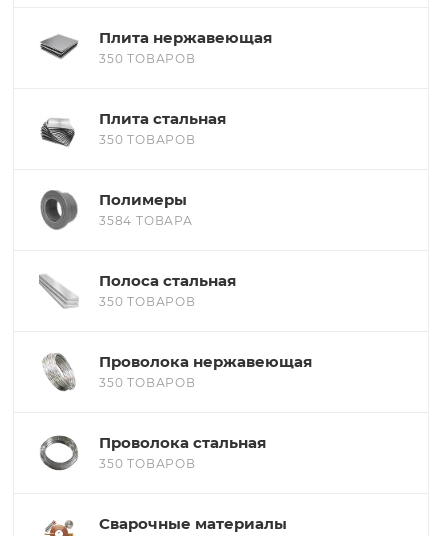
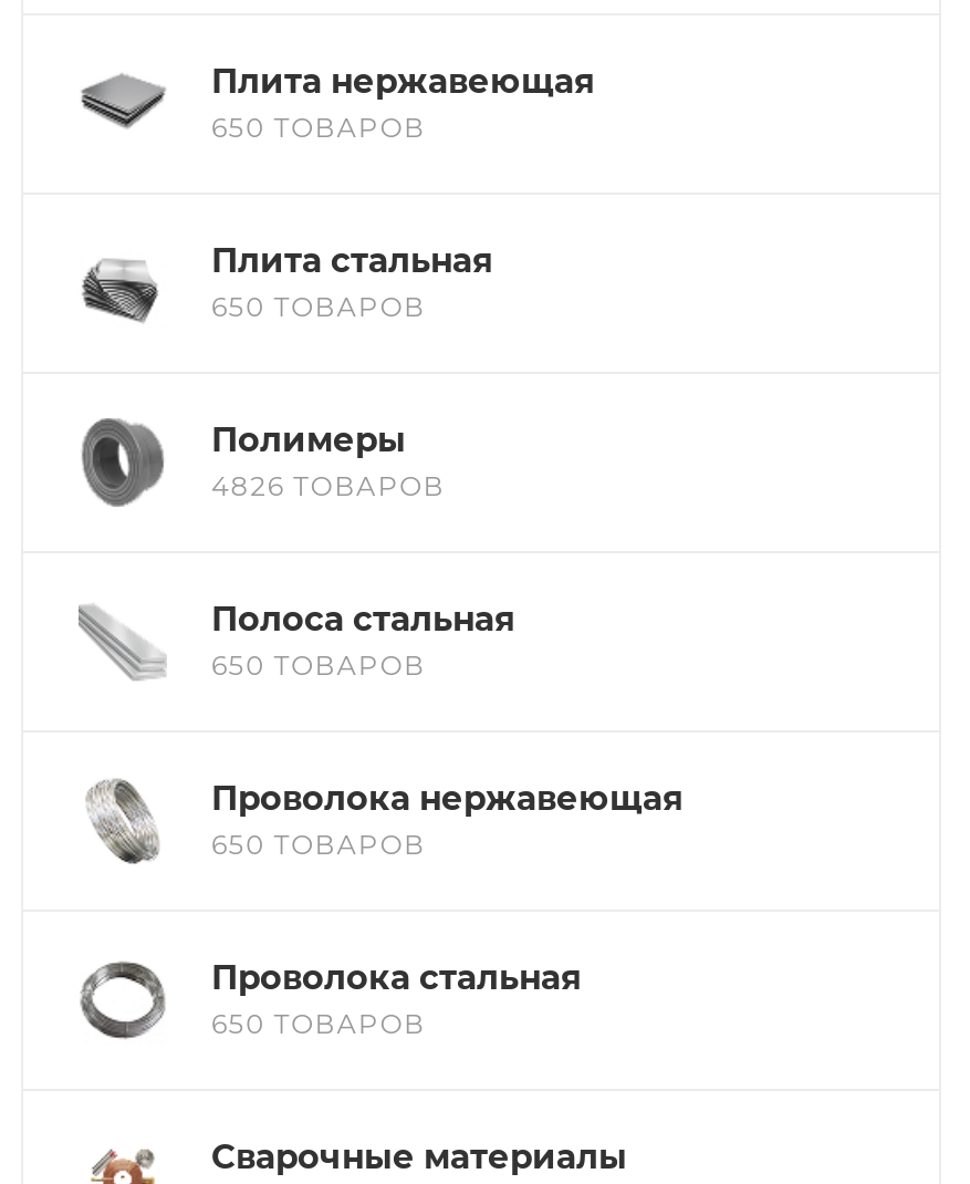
- 350 ТОВАРОВ
+ 650 ТОВАРОВ

- 350 ТОВАРОВ
+ 650 ТОВАРОВ

- 3584 ТОВАРА
+ 4826 ТОВАРОВ

- 350 ТОВАРОВ
+ 650 ТОВАРОВ

- 350 ТОВАРОВ
+ 650 ТОВАРОВ

- 350 ТОВАРОВ
+ 650 ТОВАРОВ
